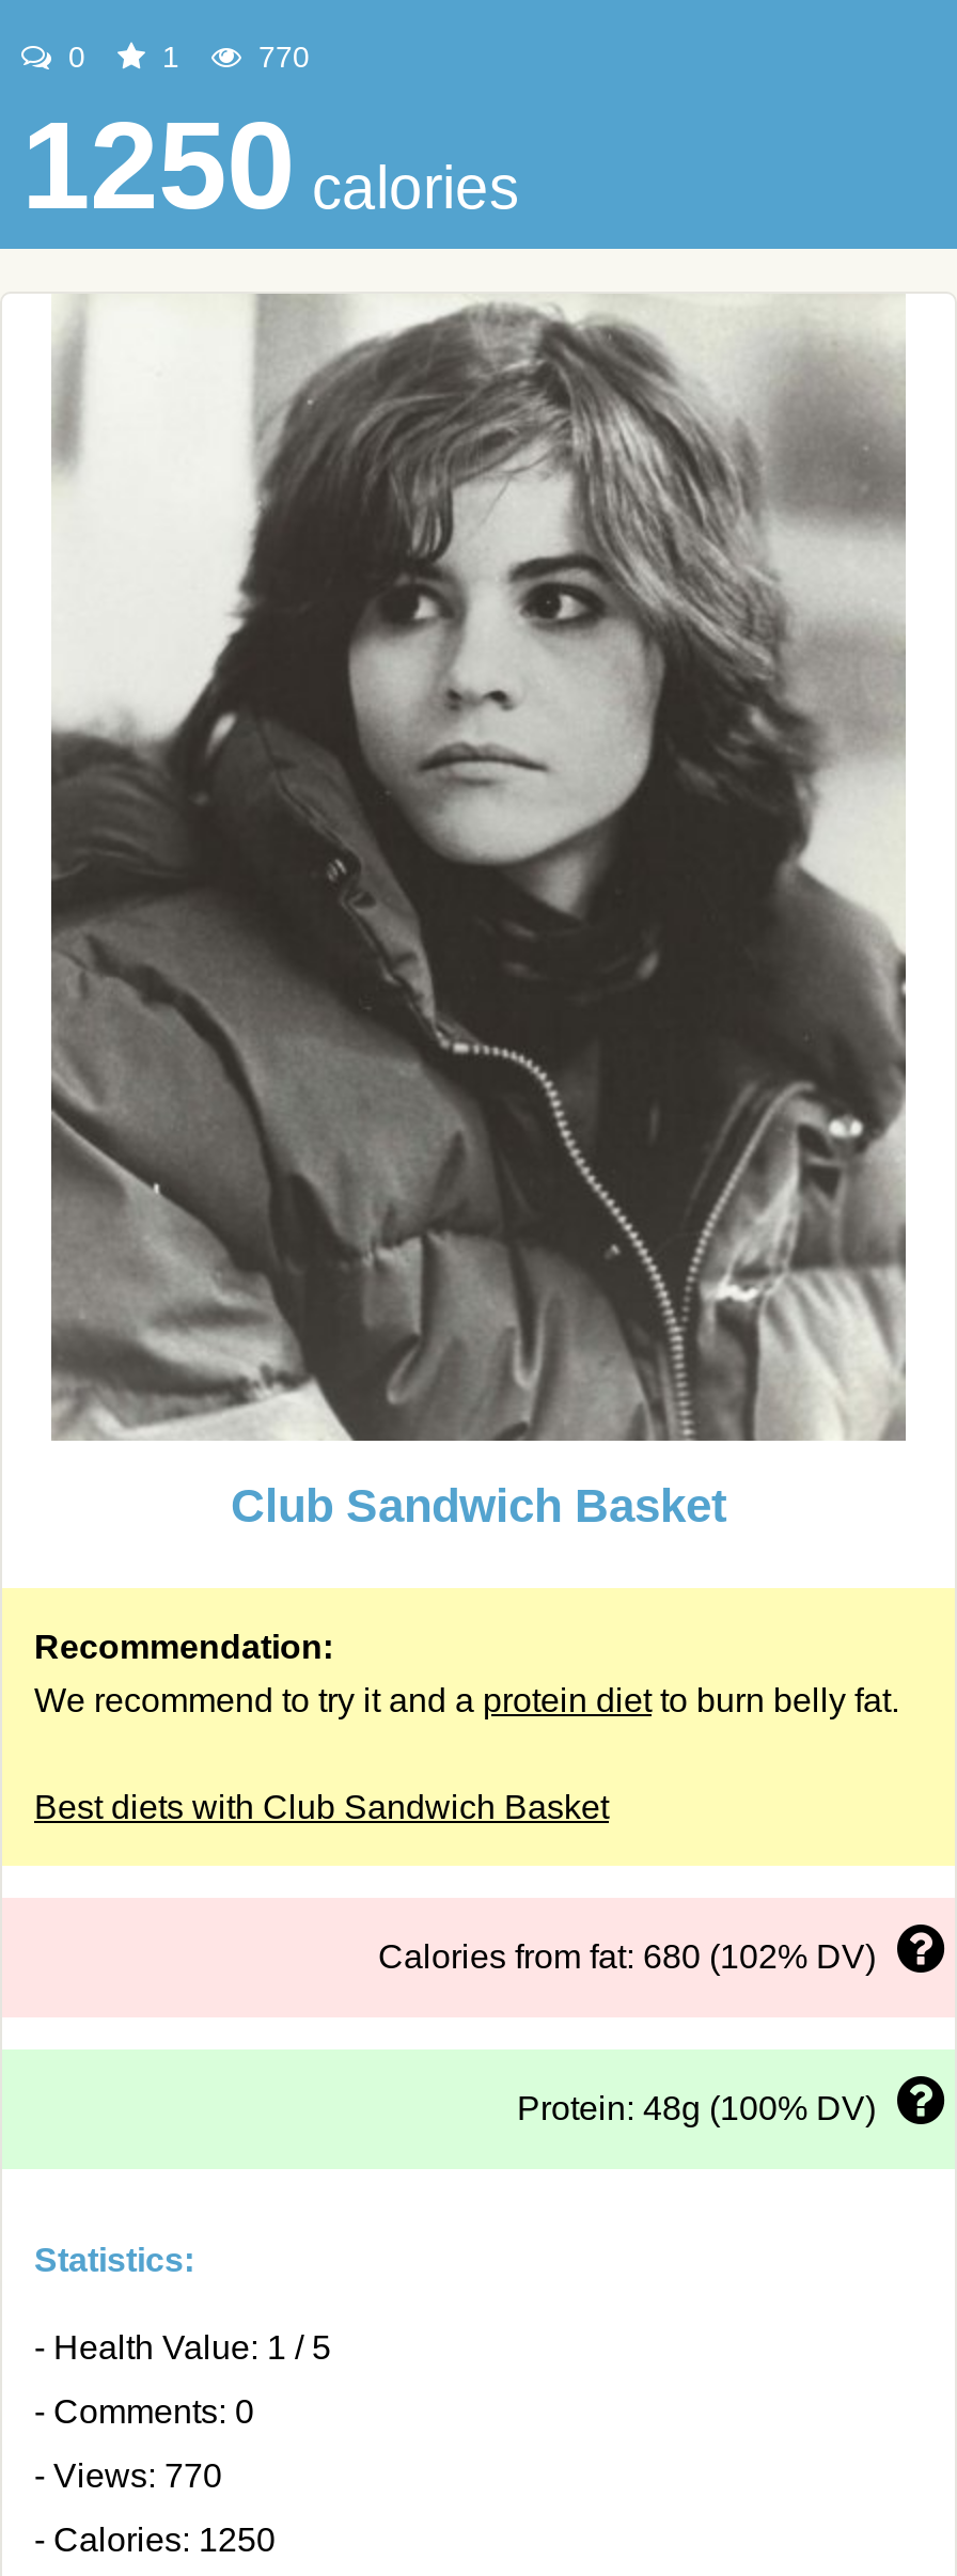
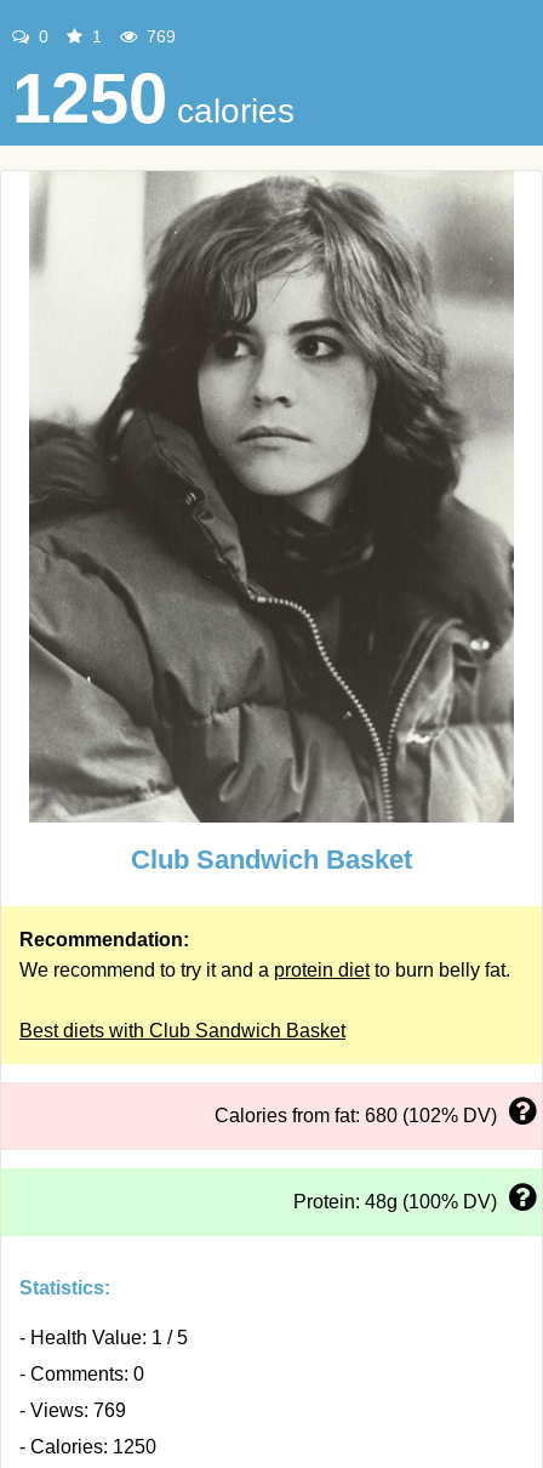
- 770
+ 769

- - Views: 770
+ - Views: 769
